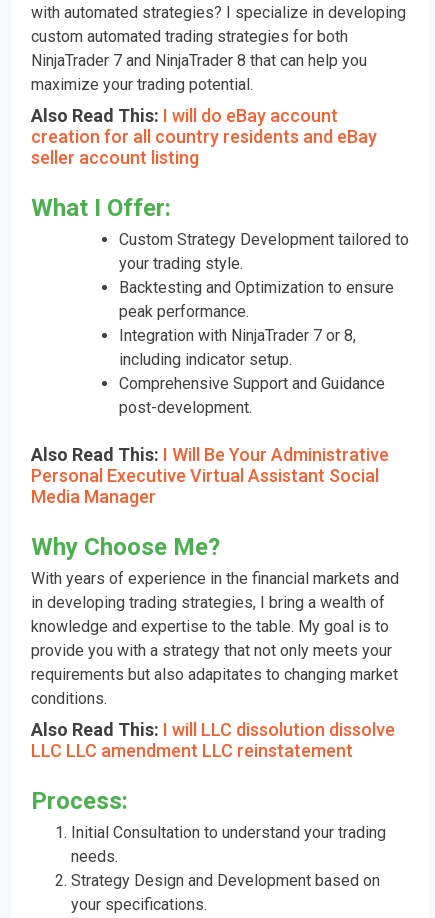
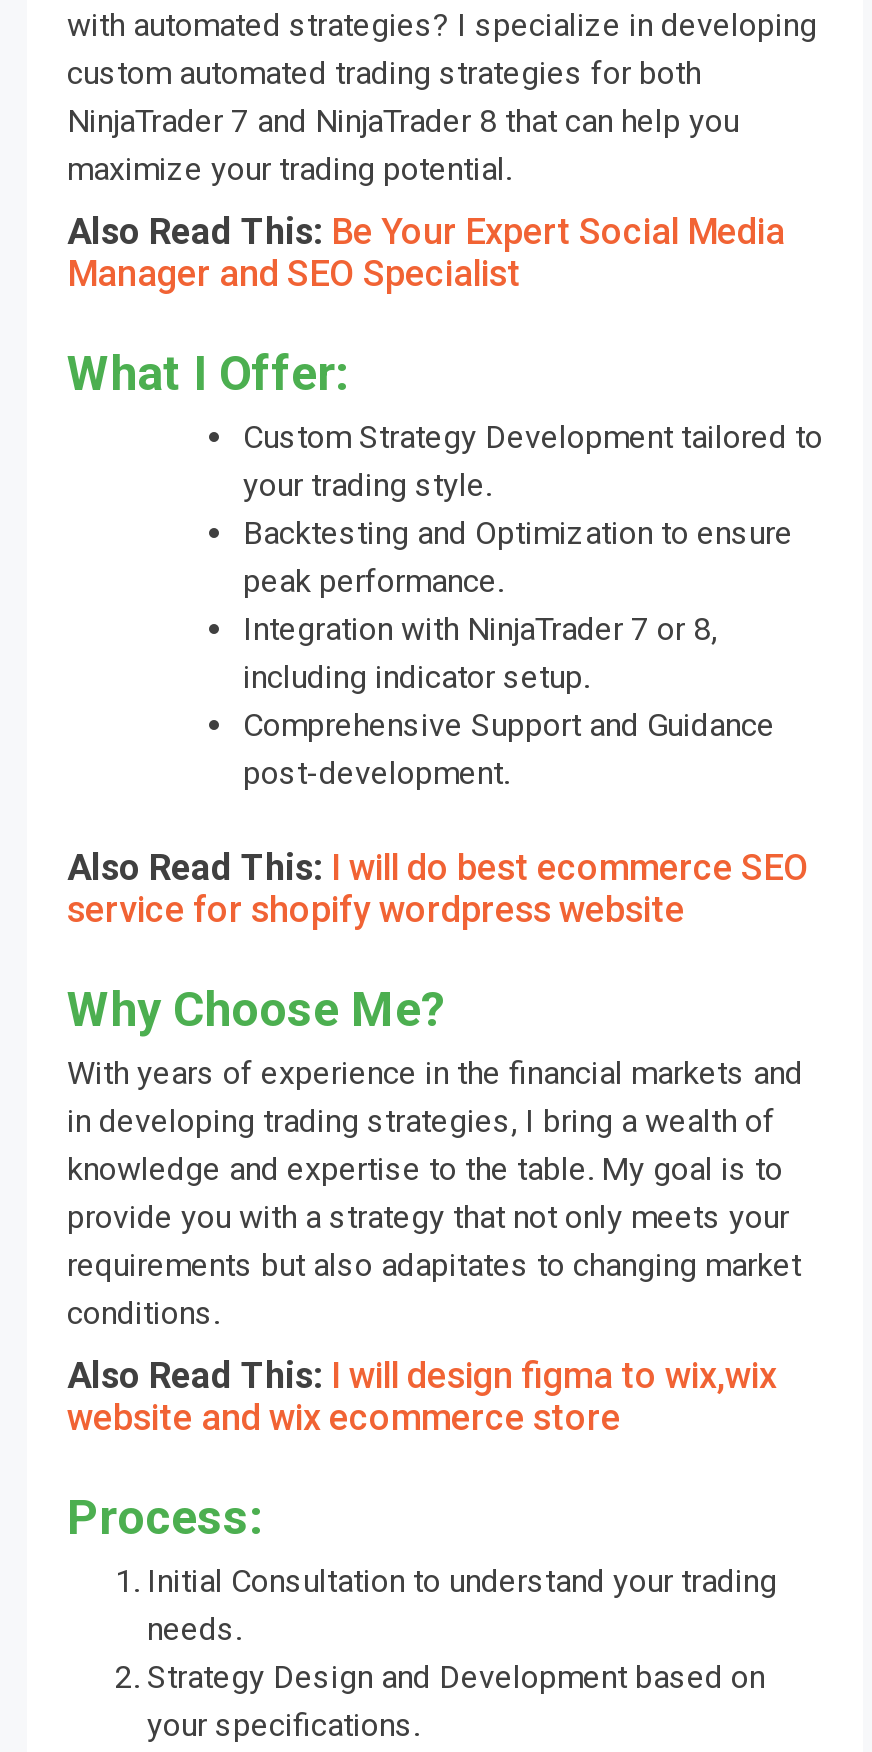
- Also Read This: I will do eBay account
- creation for all country residents and eBay
- seller account listing
+ Also Read This: Be Your Expert Social Media
+ Manager and SEO Specialist

- Also Read This: I Will Be Your Administrative
- Personal Executive Virtual Assistant Social
- Media Manager
+ Also Read This: I will do best ecommerce SEO
+ service for shopify wordpress website

- Also Read This: I will LLC dissolution dissolve
- LLC LLC amendment LLC reinstatement
+ Also Read This: I will design figma to wix,wix
+ website and wix ecommerce store
